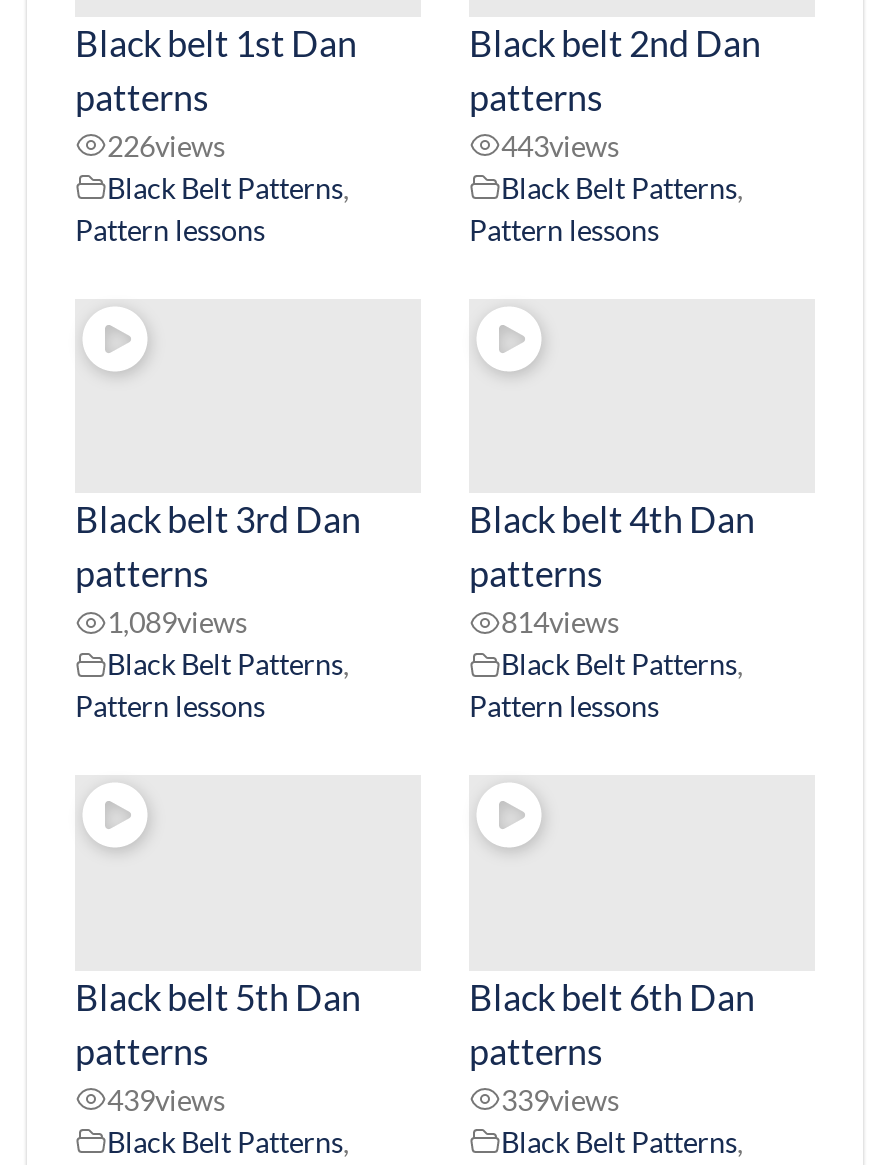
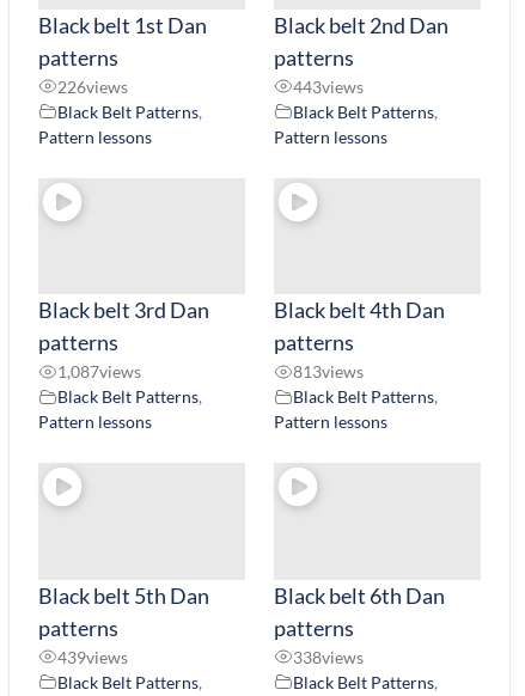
- 1,089views
+ 1,087views

- 814views
+ 813views

- 339views
+ 338views
